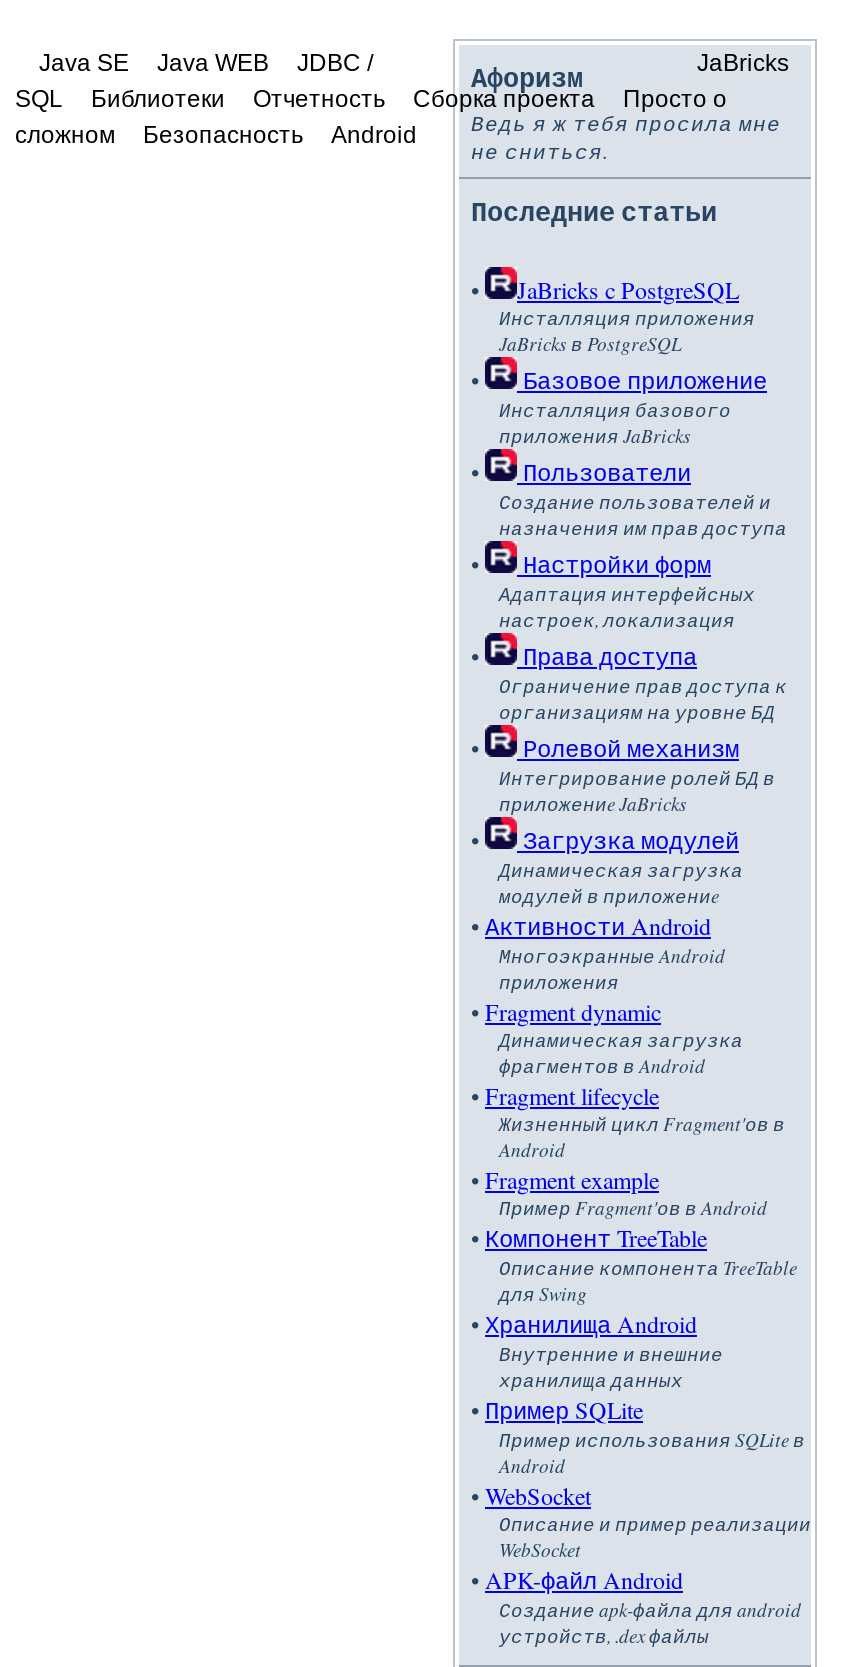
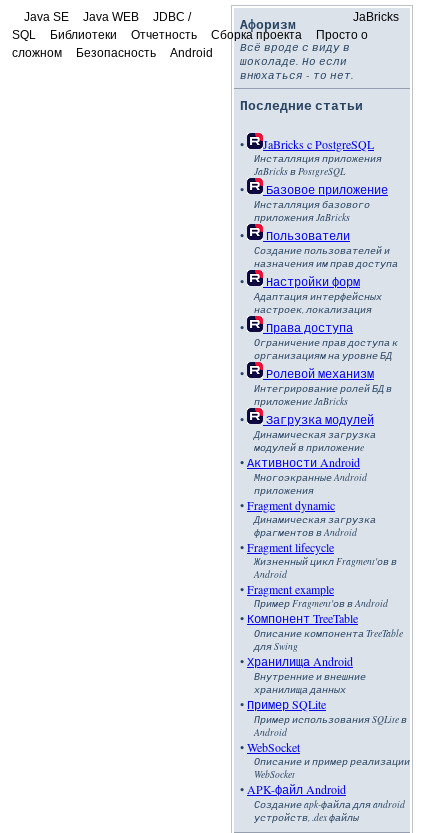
- Ведь я ж тебя просила мне
- не сниться.
+ Всё вроде с виду в
+ шоколаде. Но если
+ внюхаться - то нет.
